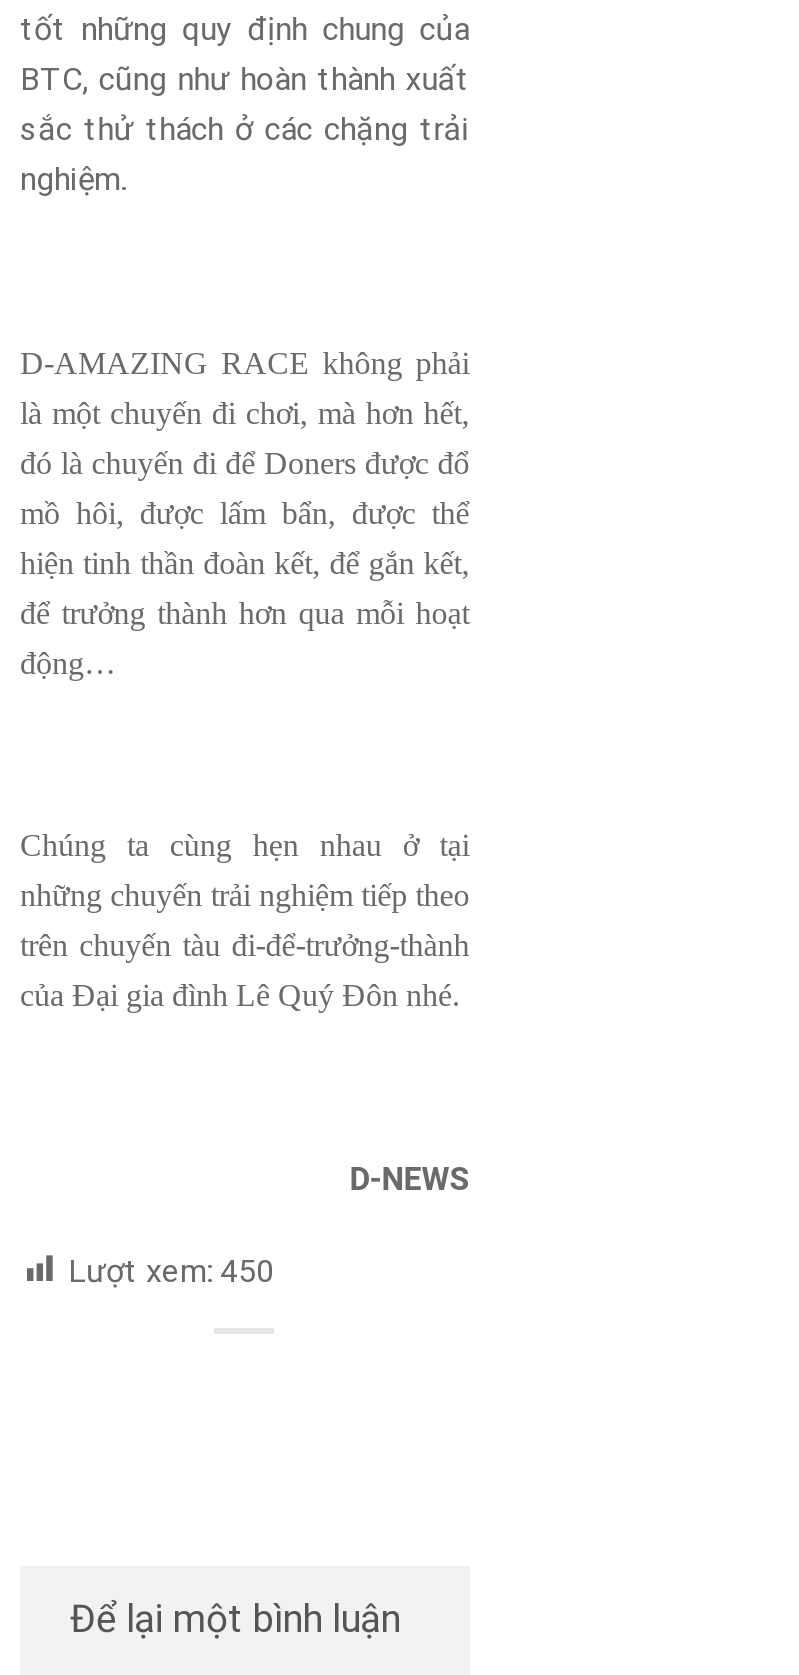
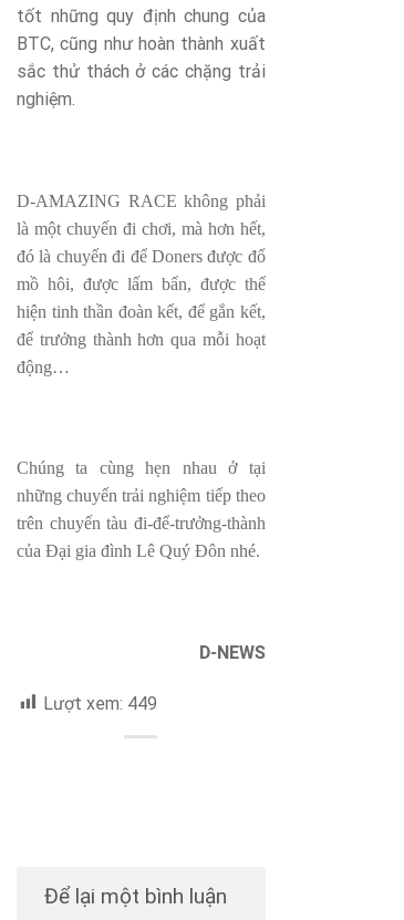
- Lượt xem: 450
+ Lượt xem: 449
